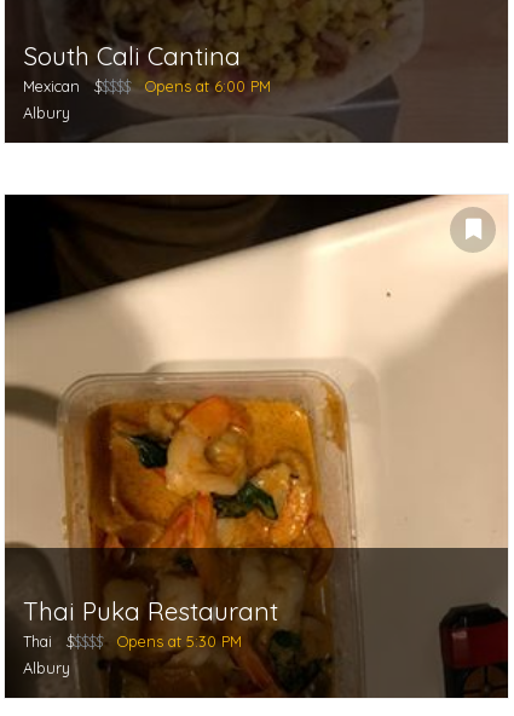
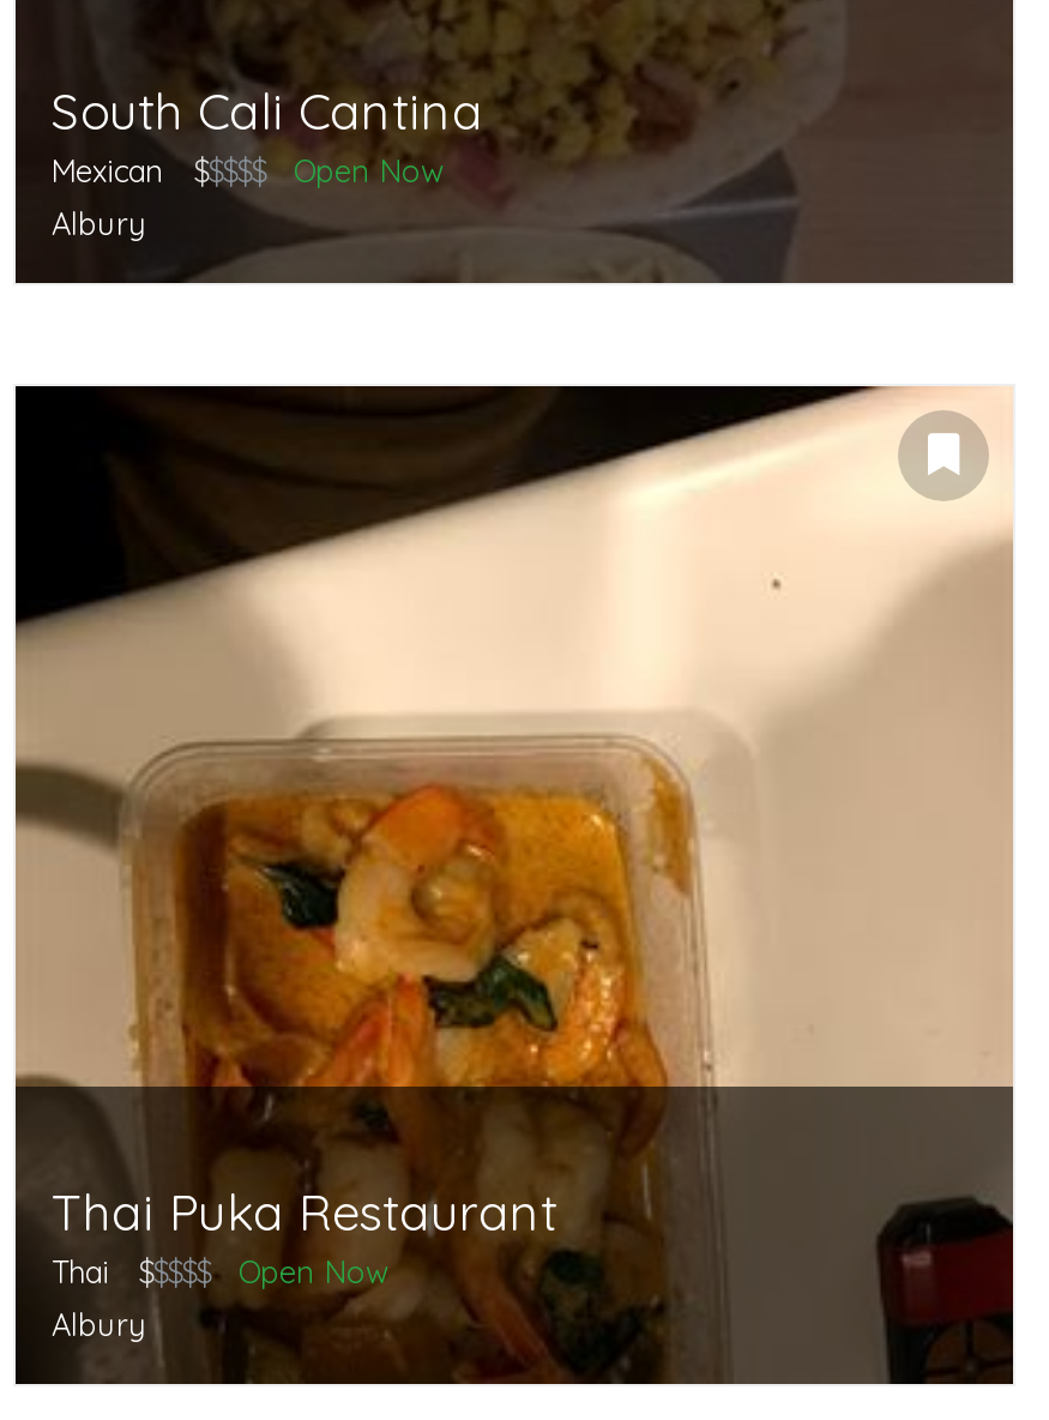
- Opens at 6:00 PM
+ Open Now

- Opens at 5:30 PM
+ Open Now
